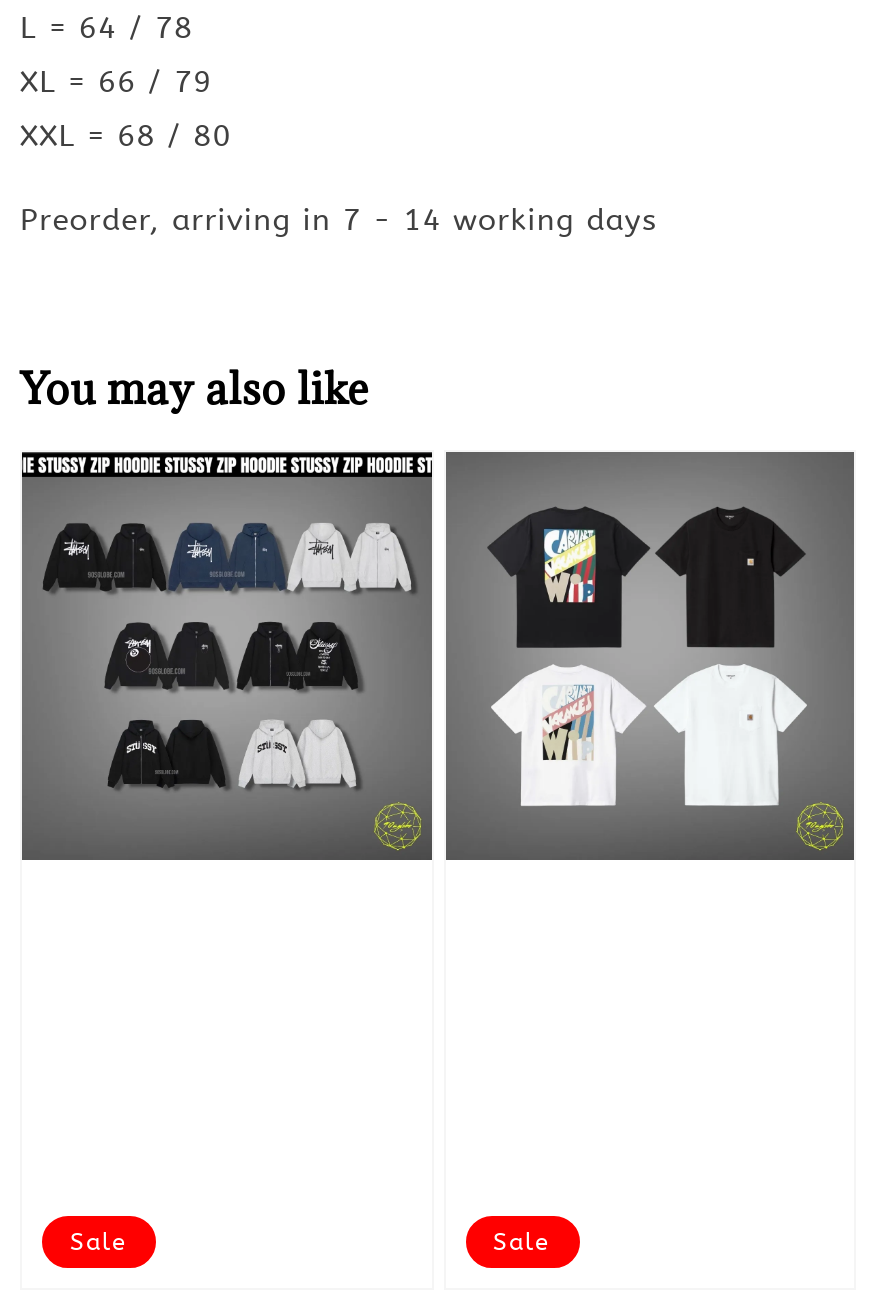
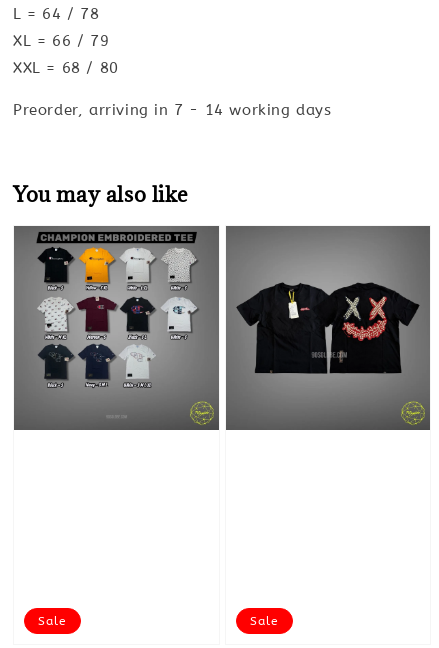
- [image]
+ [image]

- [image]
+ [image]
